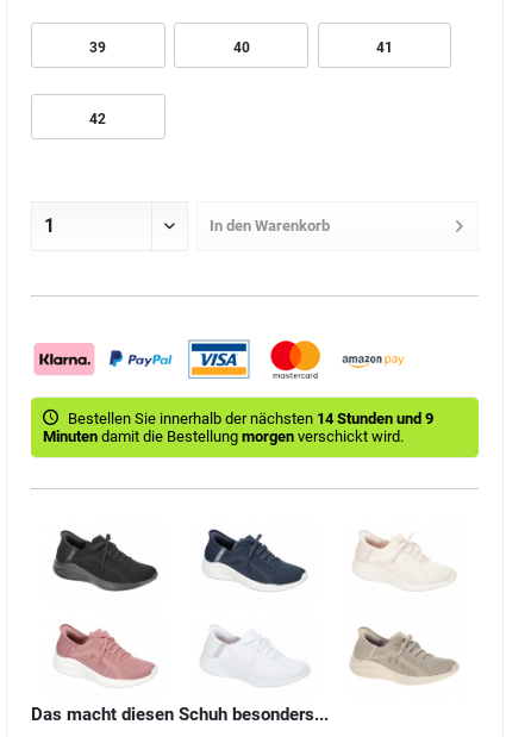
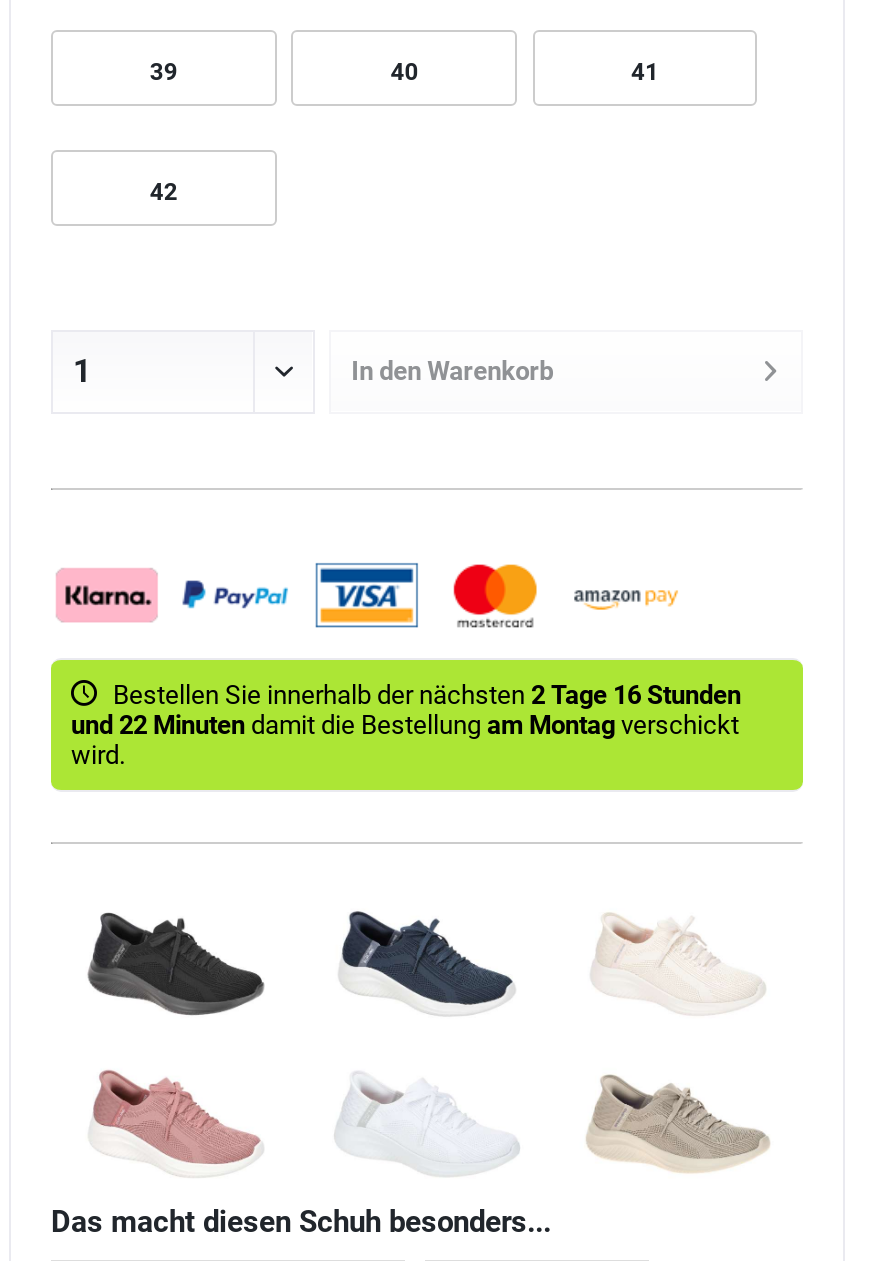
- Bestellen Sie innerhalb der nächsten 14 Stunden und 9
- Minuten damit die Bestellung morgen verschickt wird.
+ Bestellen Sie innerhalb der nächsten 2 Tage 16 Stunden
+ und 22 Minuten damit die Bestellung am Montag verschickt
+ wird.
